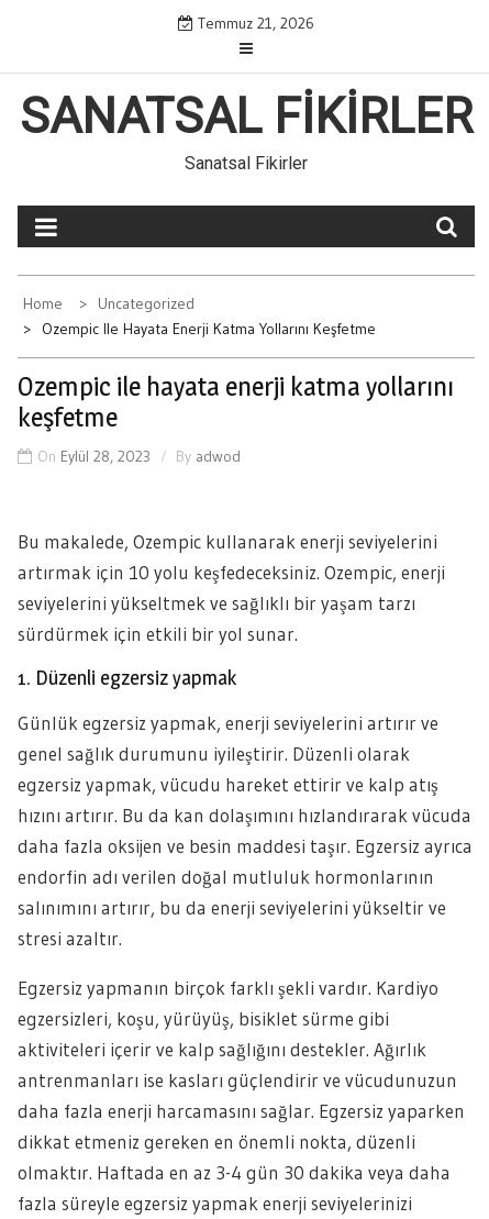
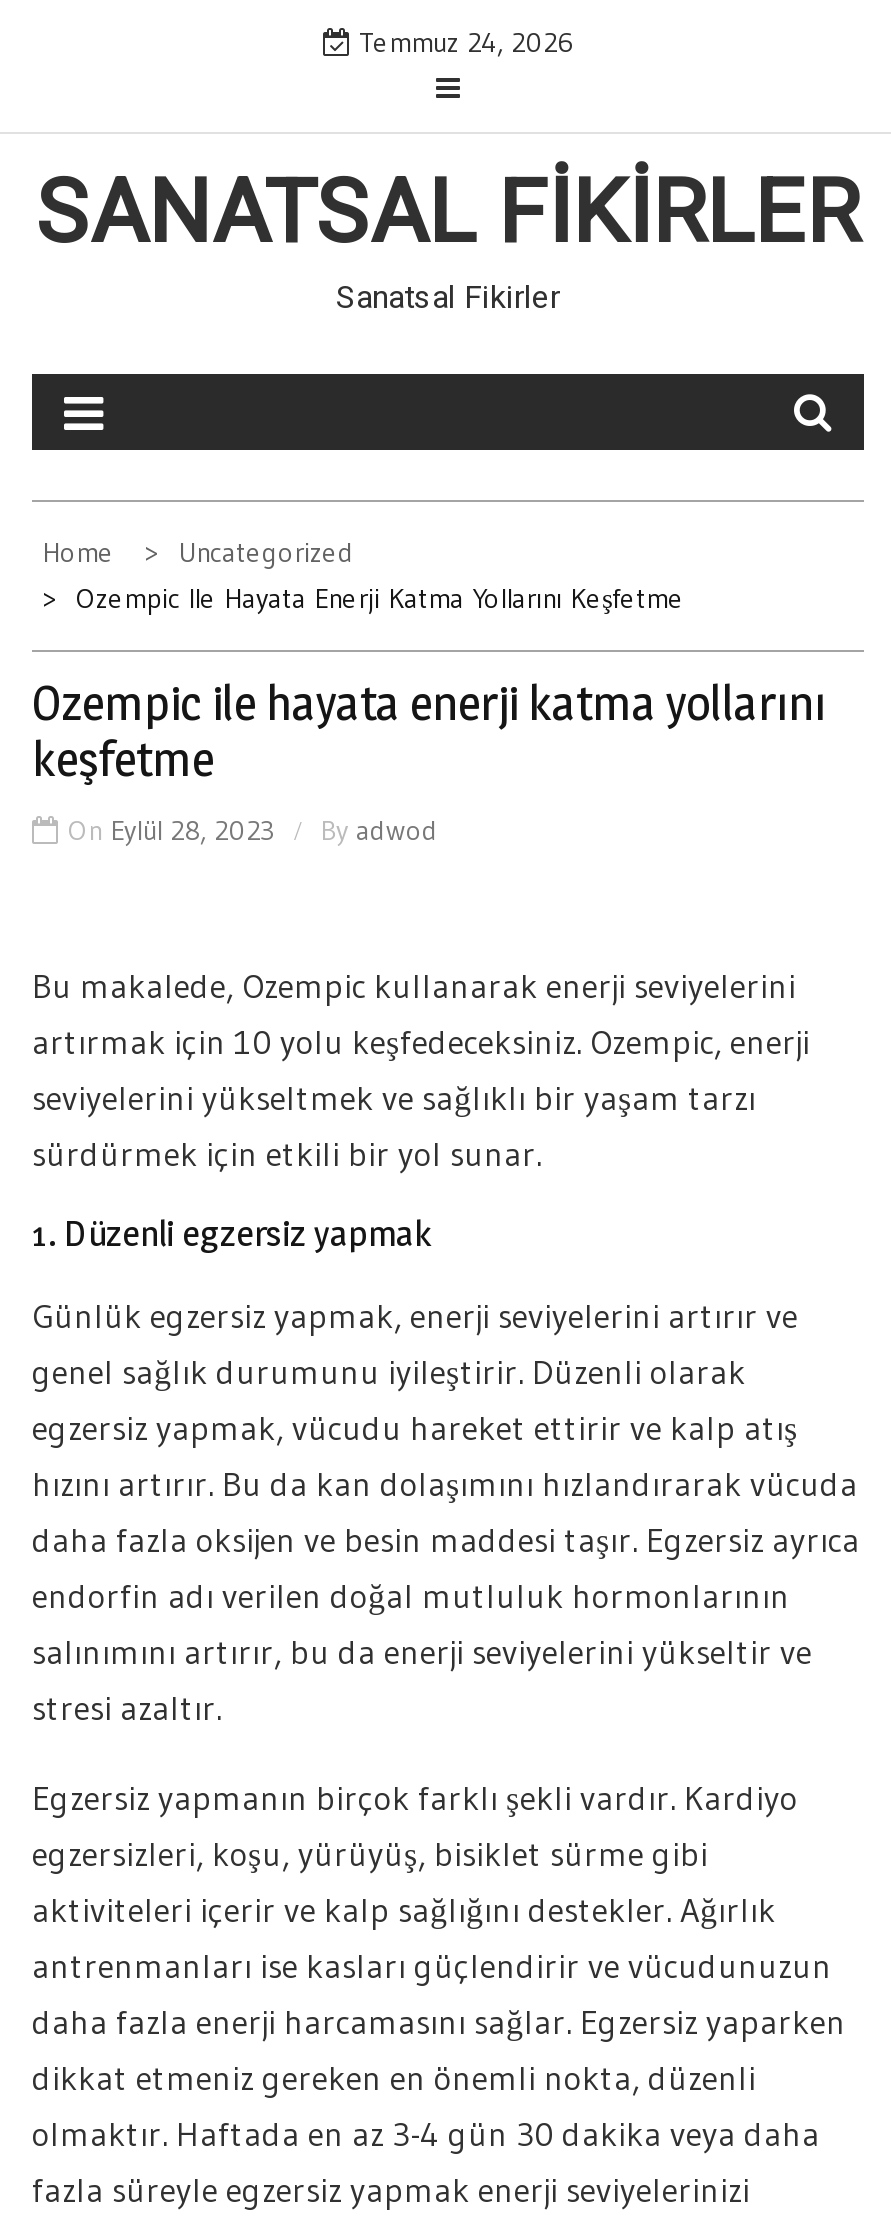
- Temmuz 21, 2026
+ Temmuz 24, 2026
